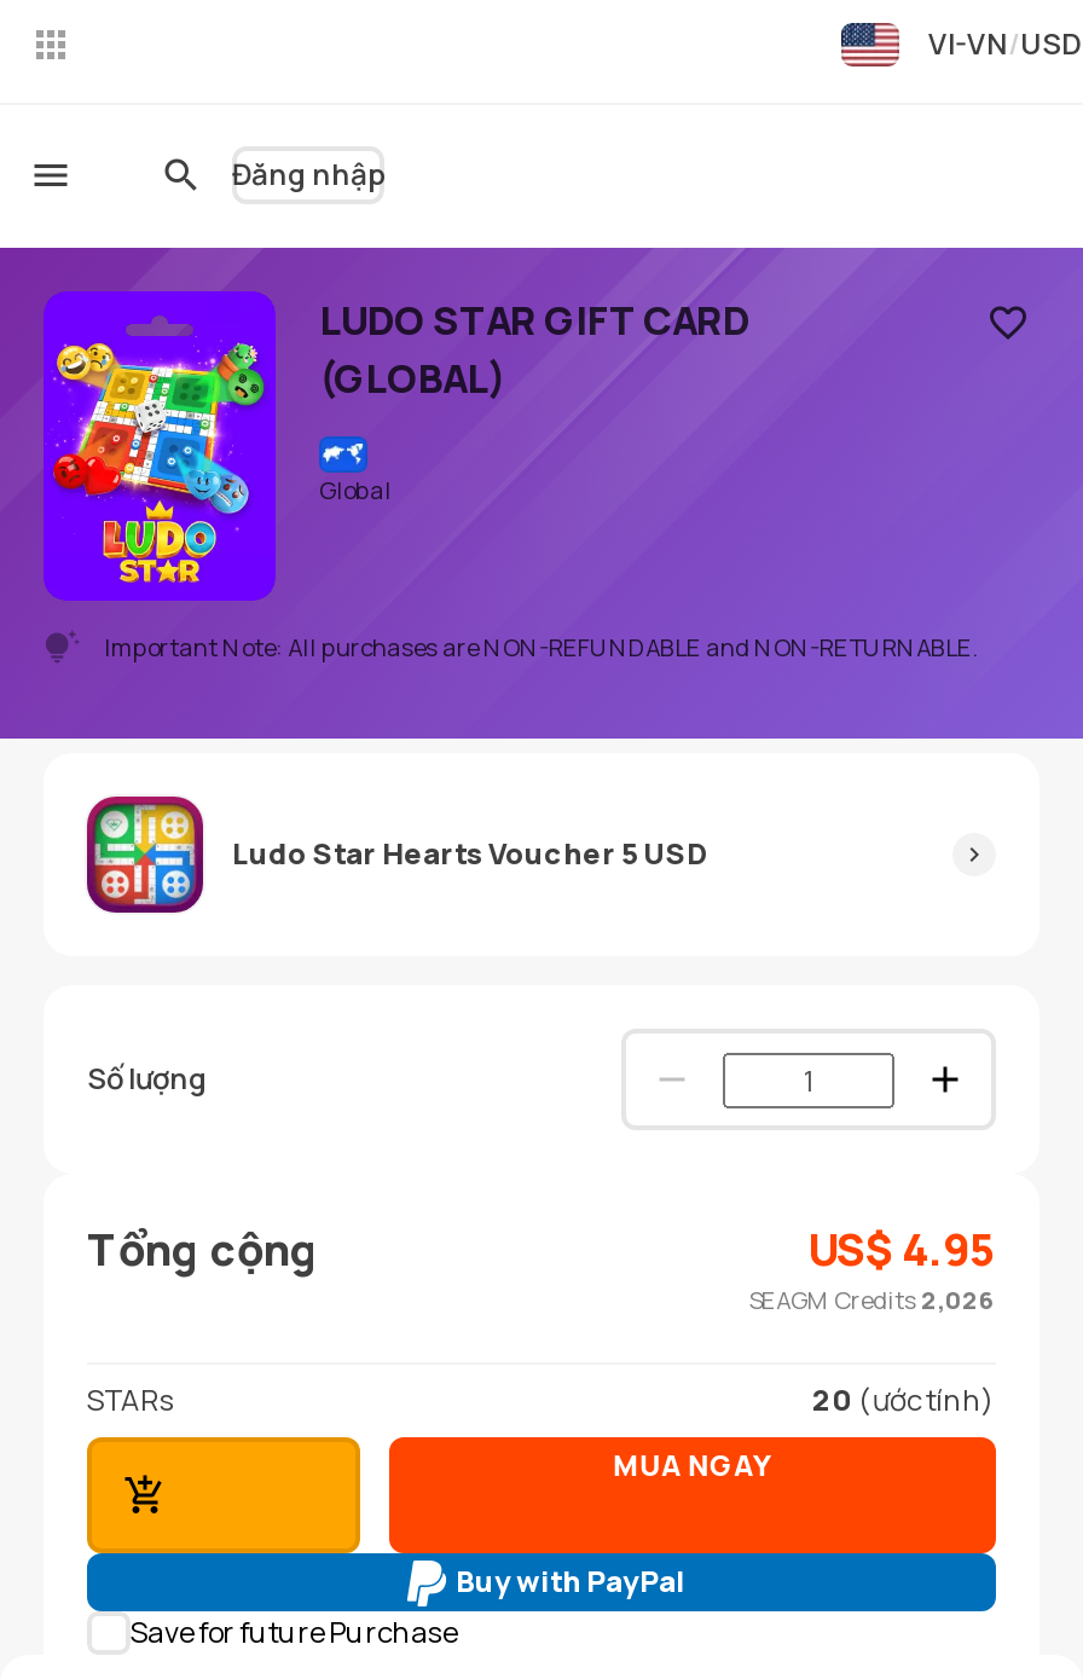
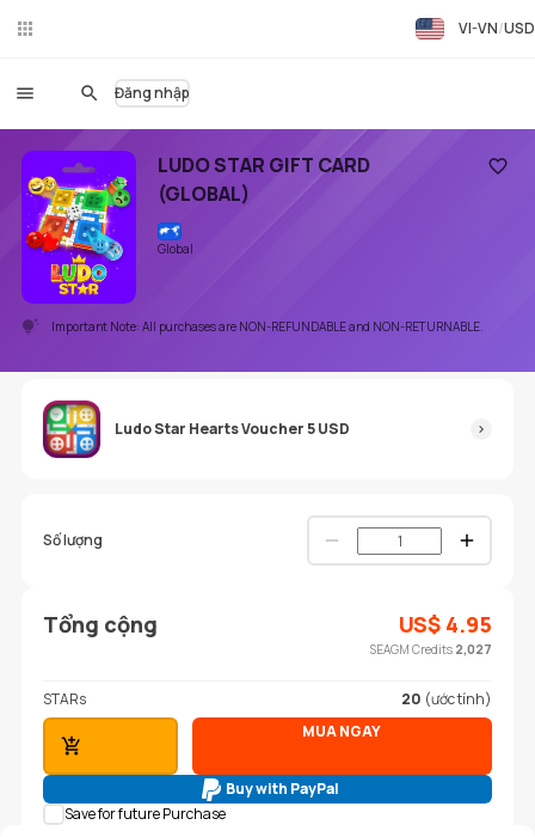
- SEAGM Credits 2,026
+ SEAGM Credits 2,027
